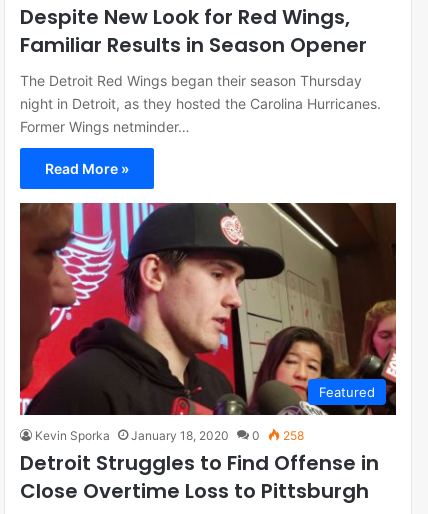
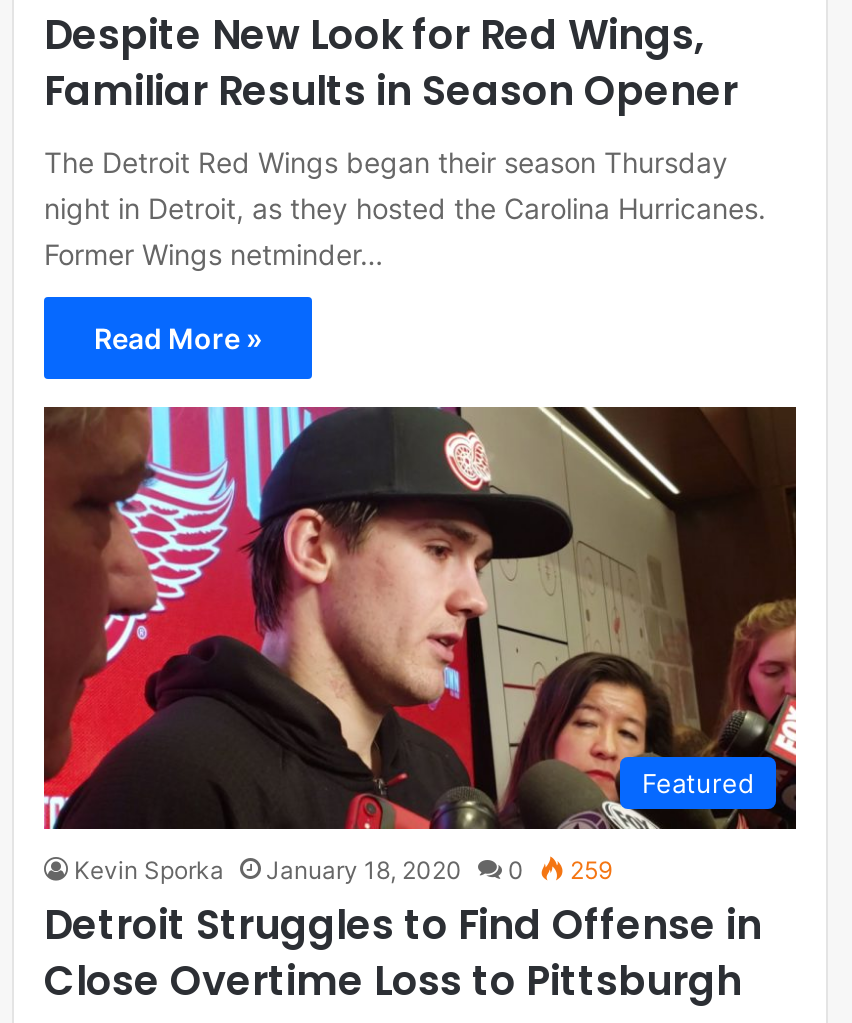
- Kevin Sporka January 18, 2020 0 258
+ Kevin Sporka January 18, 2020 0 259
